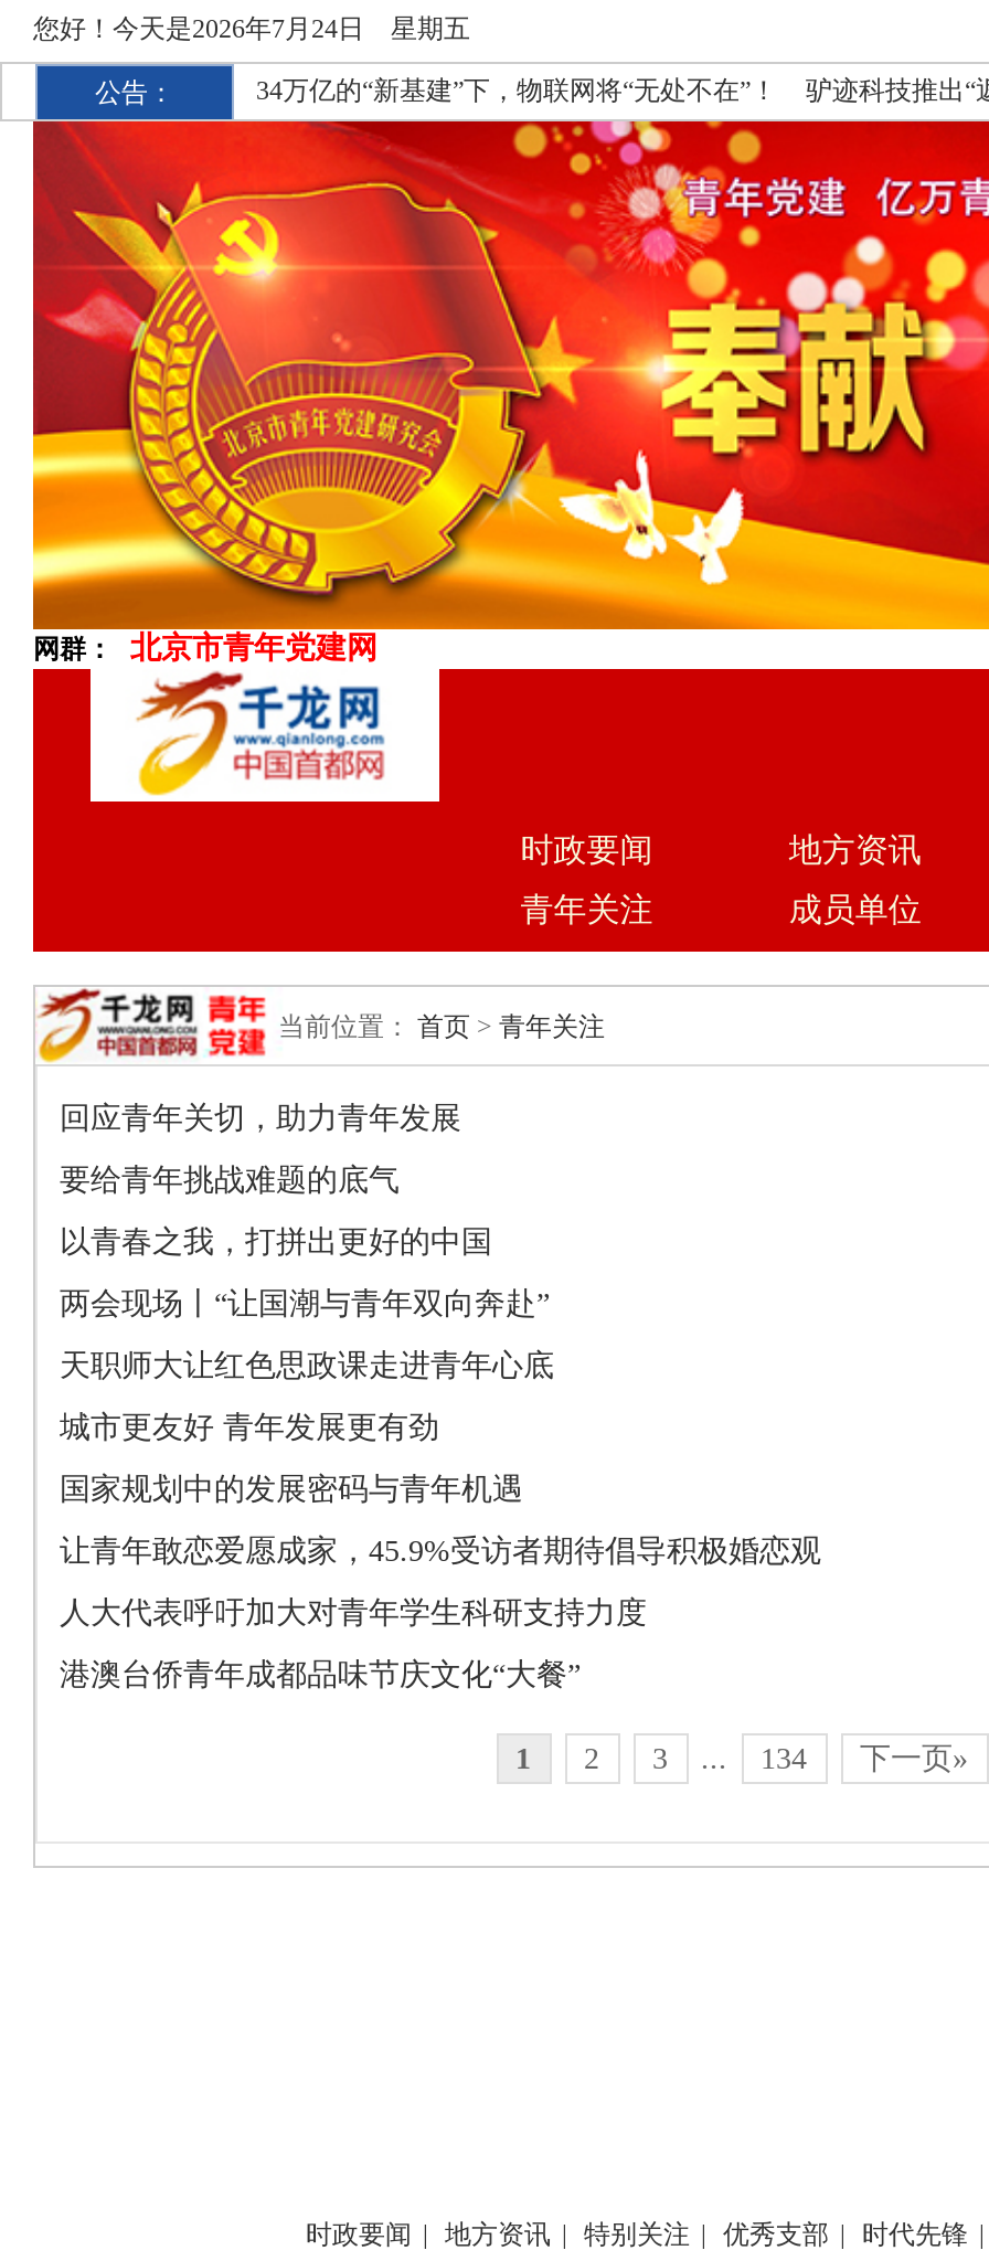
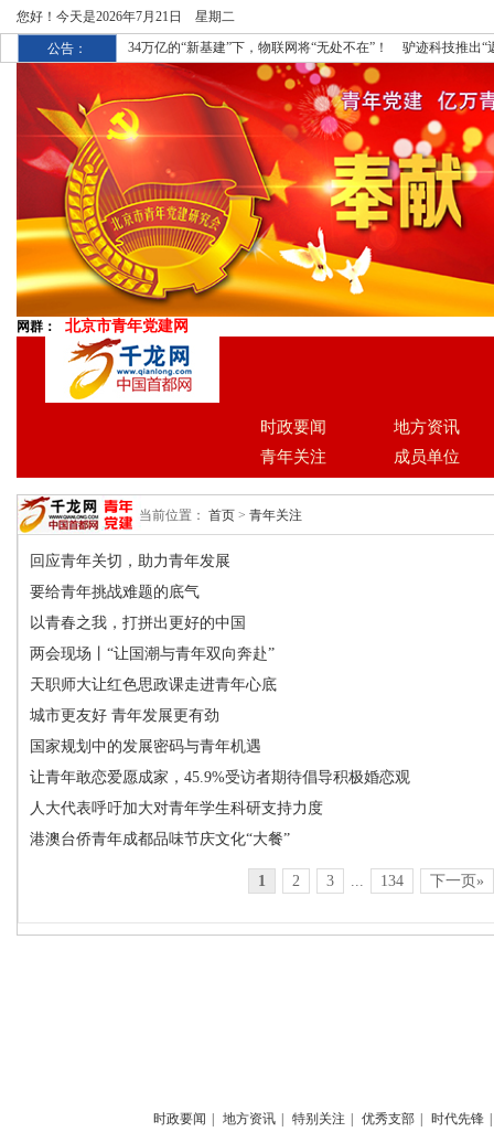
- 您好！今天是2026年7月24日 星期五
+ 您好！今天是2026年7月21日 星期二
